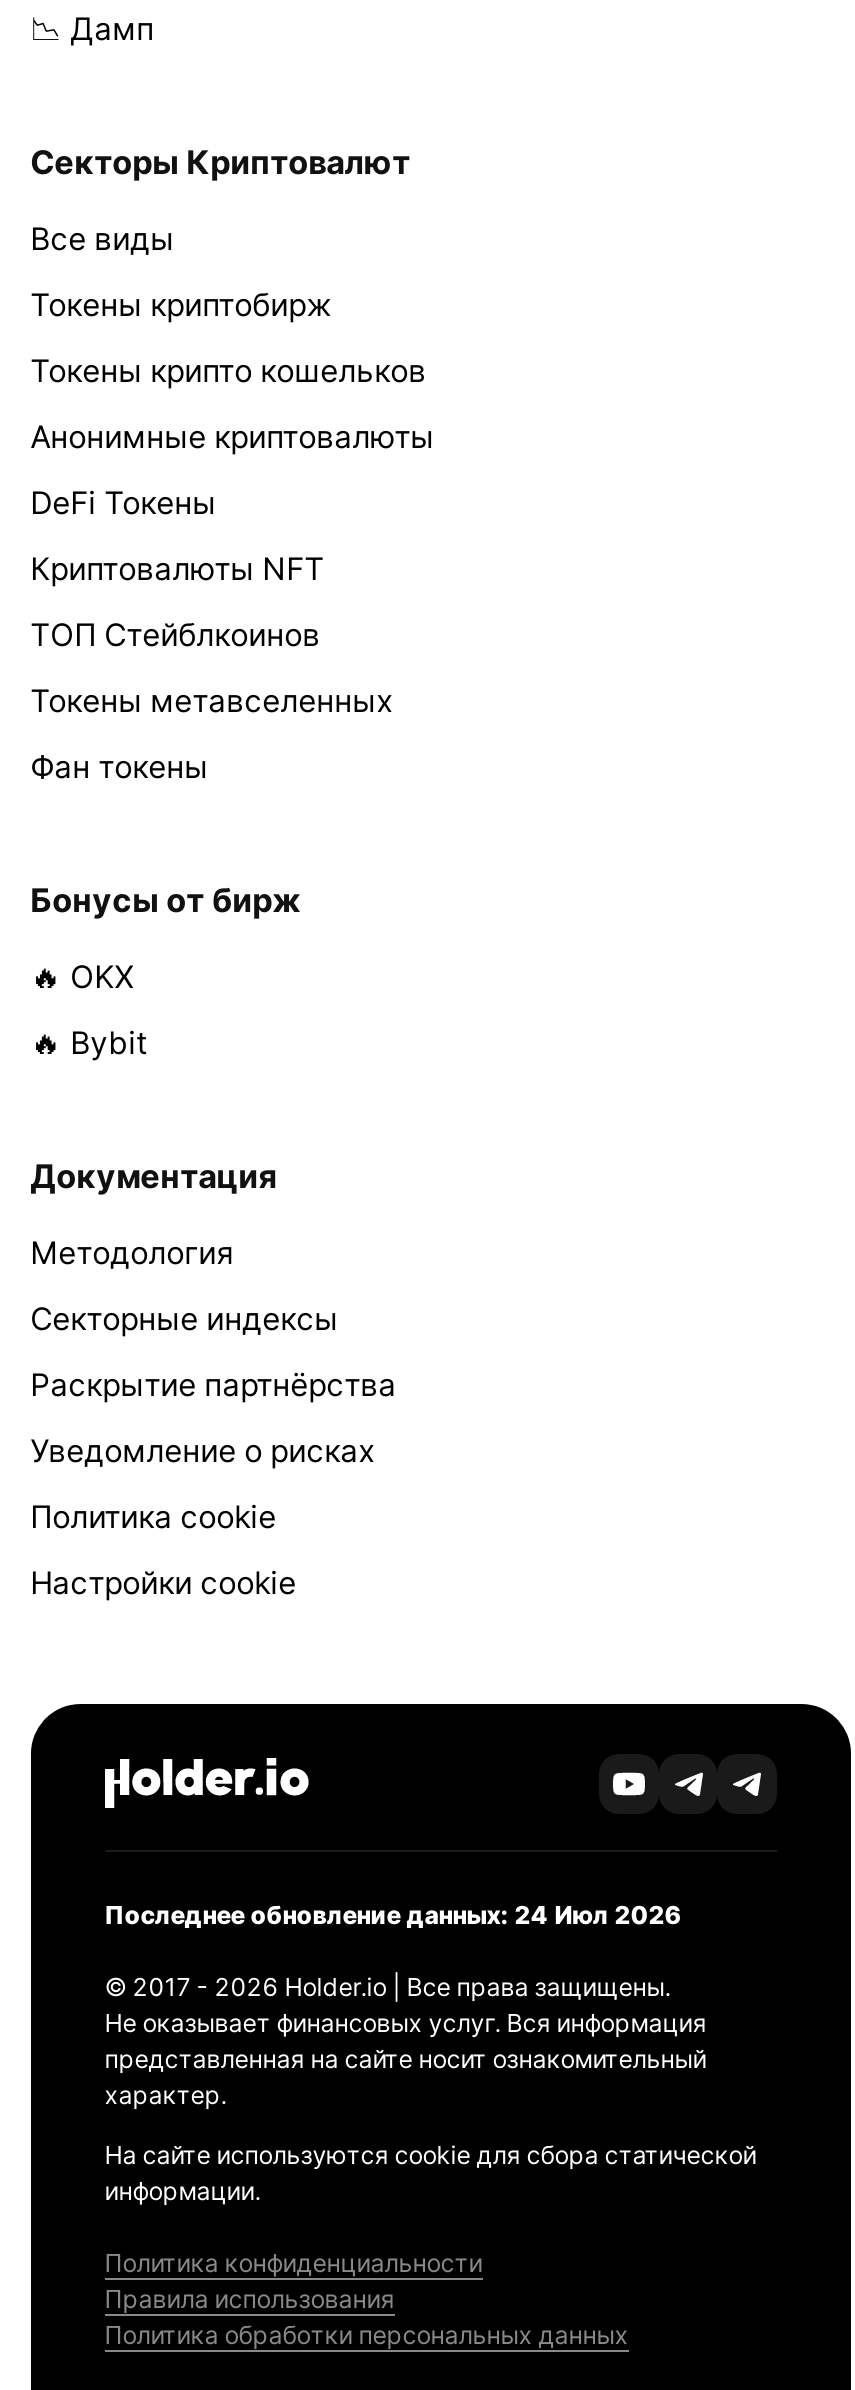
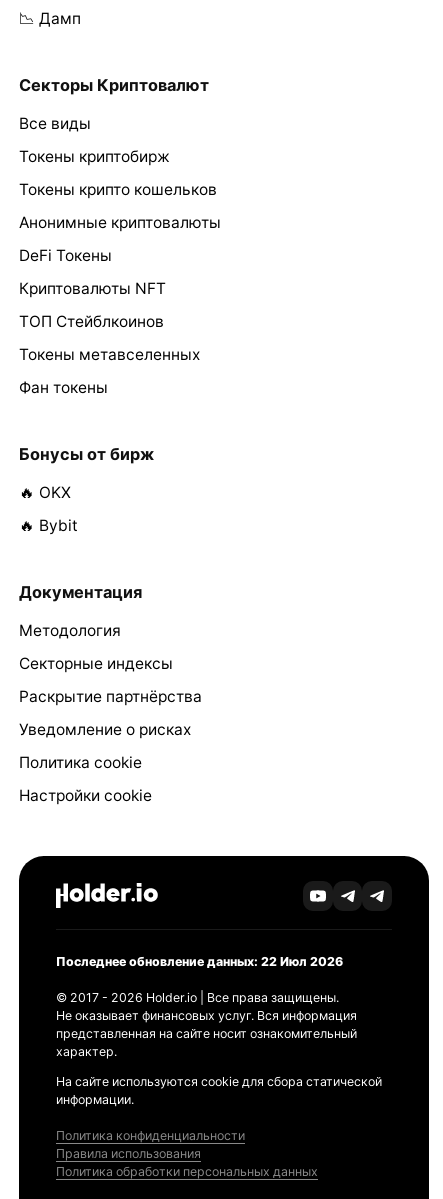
- Последнее обновление данных: 24 Июл 2026
+ Последнее обновление данных: 22 Июл 2026
